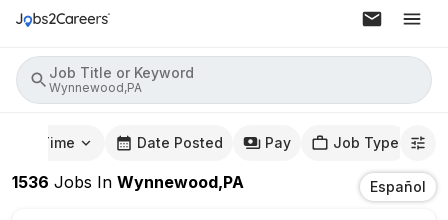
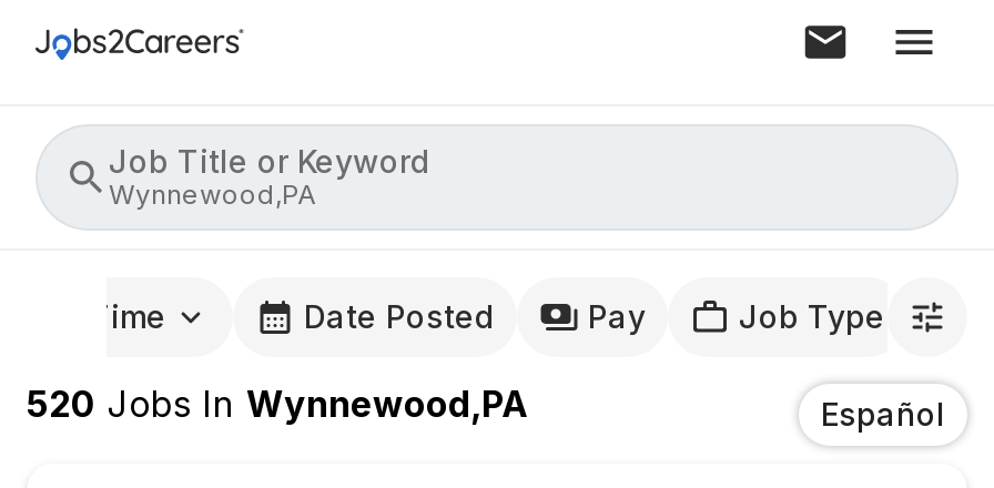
- 1536 Jobs In Wynnewood,PA
+ 520 Jobs In Wynnewood,PA
